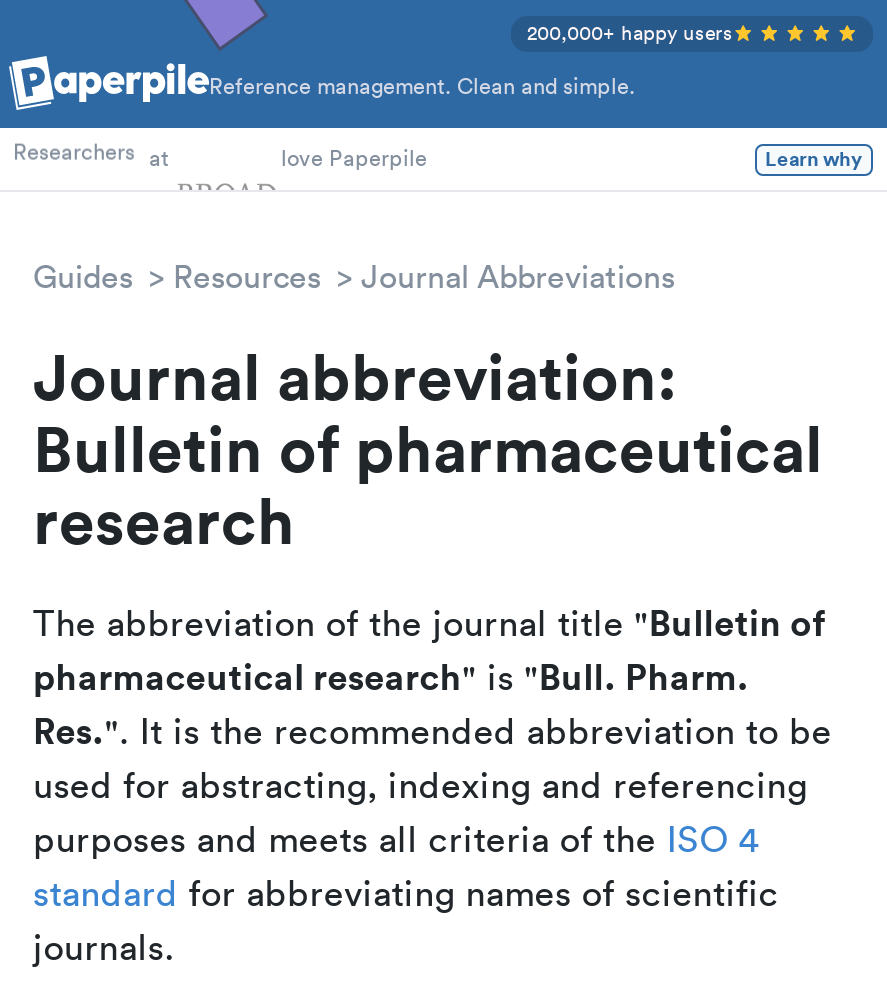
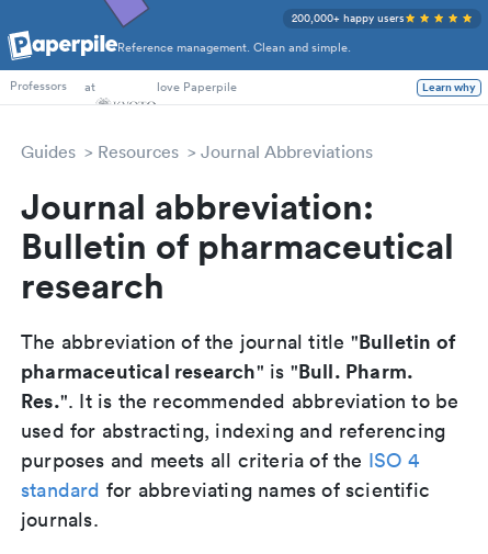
- Researchers at
+ Professors
+ at
